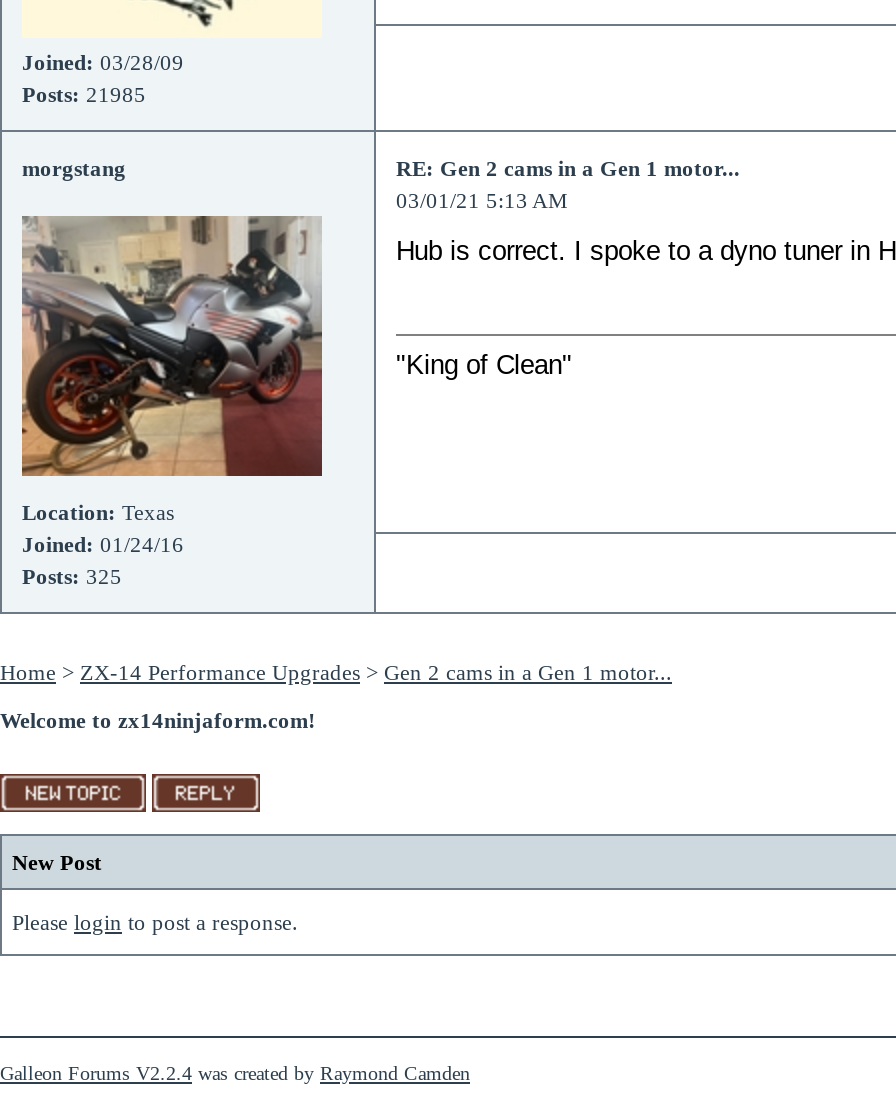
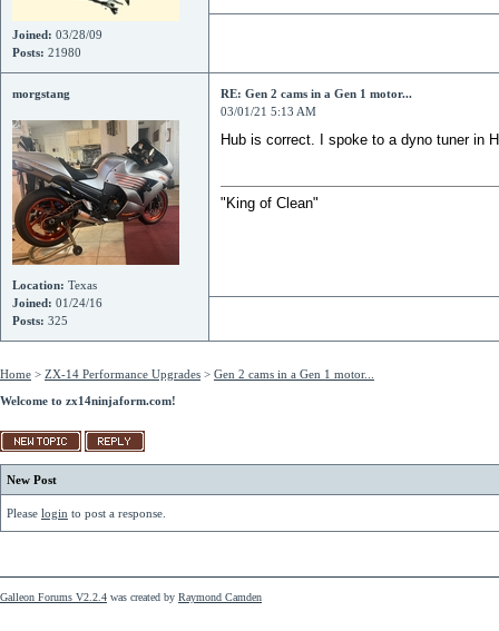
- Posts: 21985
+ Posts: 21980
